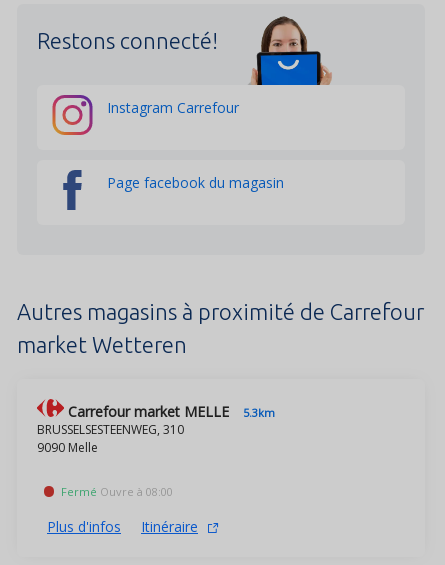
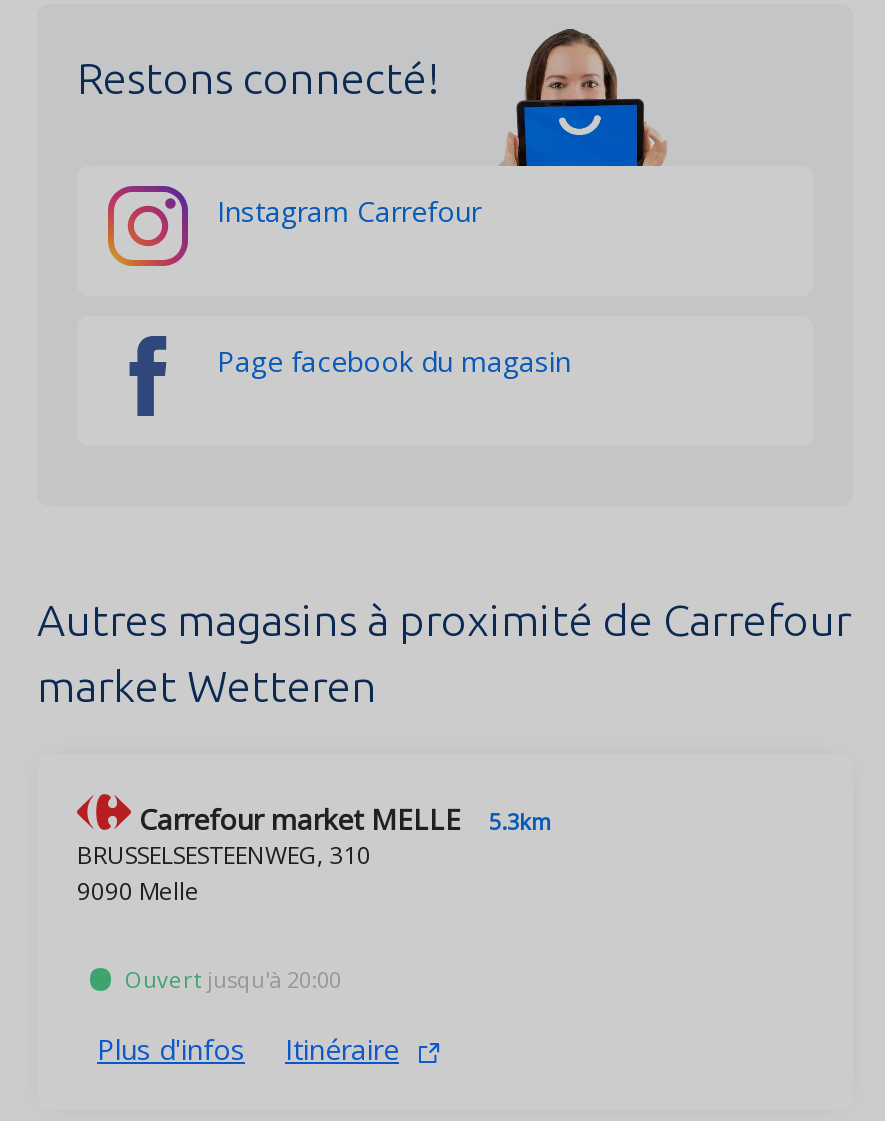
- Fermé Ouvre à 08:00
+ Ouvert jusqu'à 20:00
